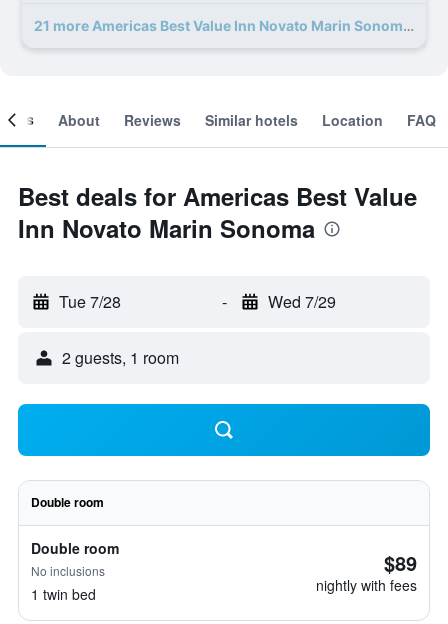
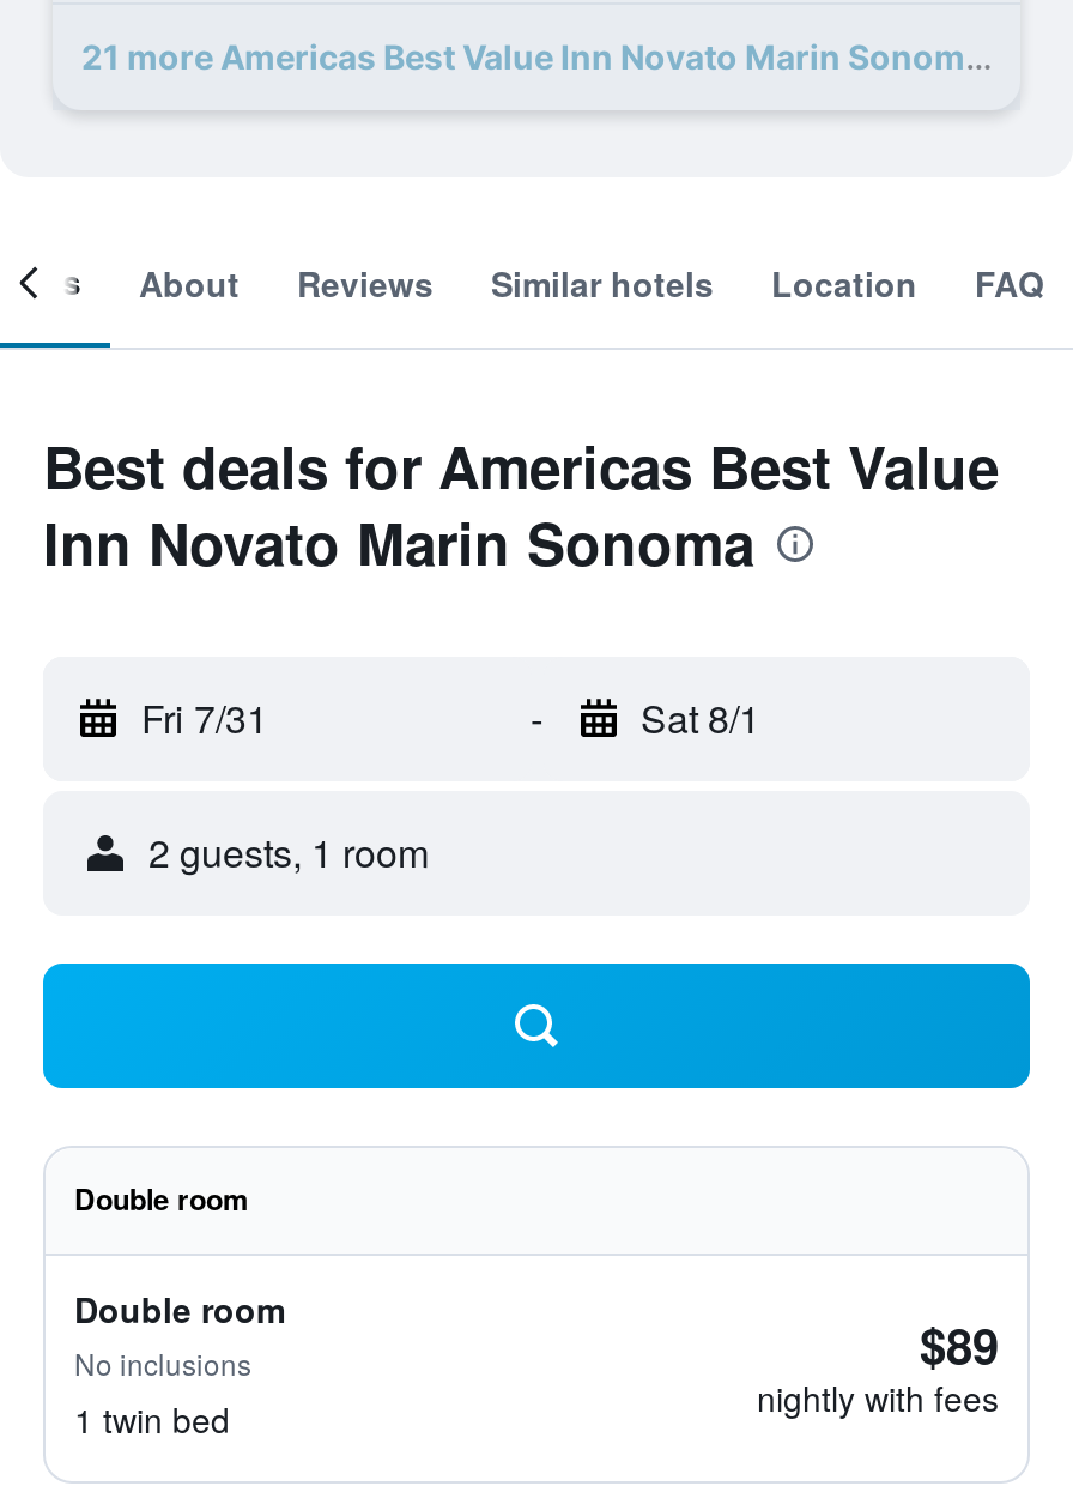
- Tue 7/28
+ Fri 7/31

- Wed 7/29
+ Sat 8/1
